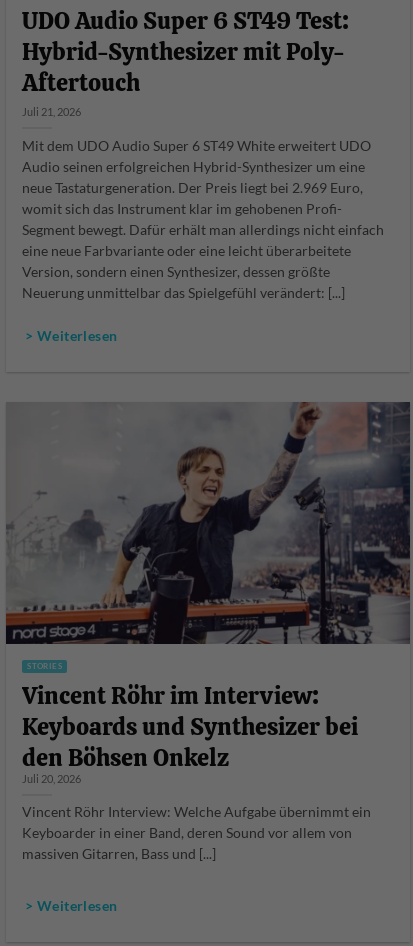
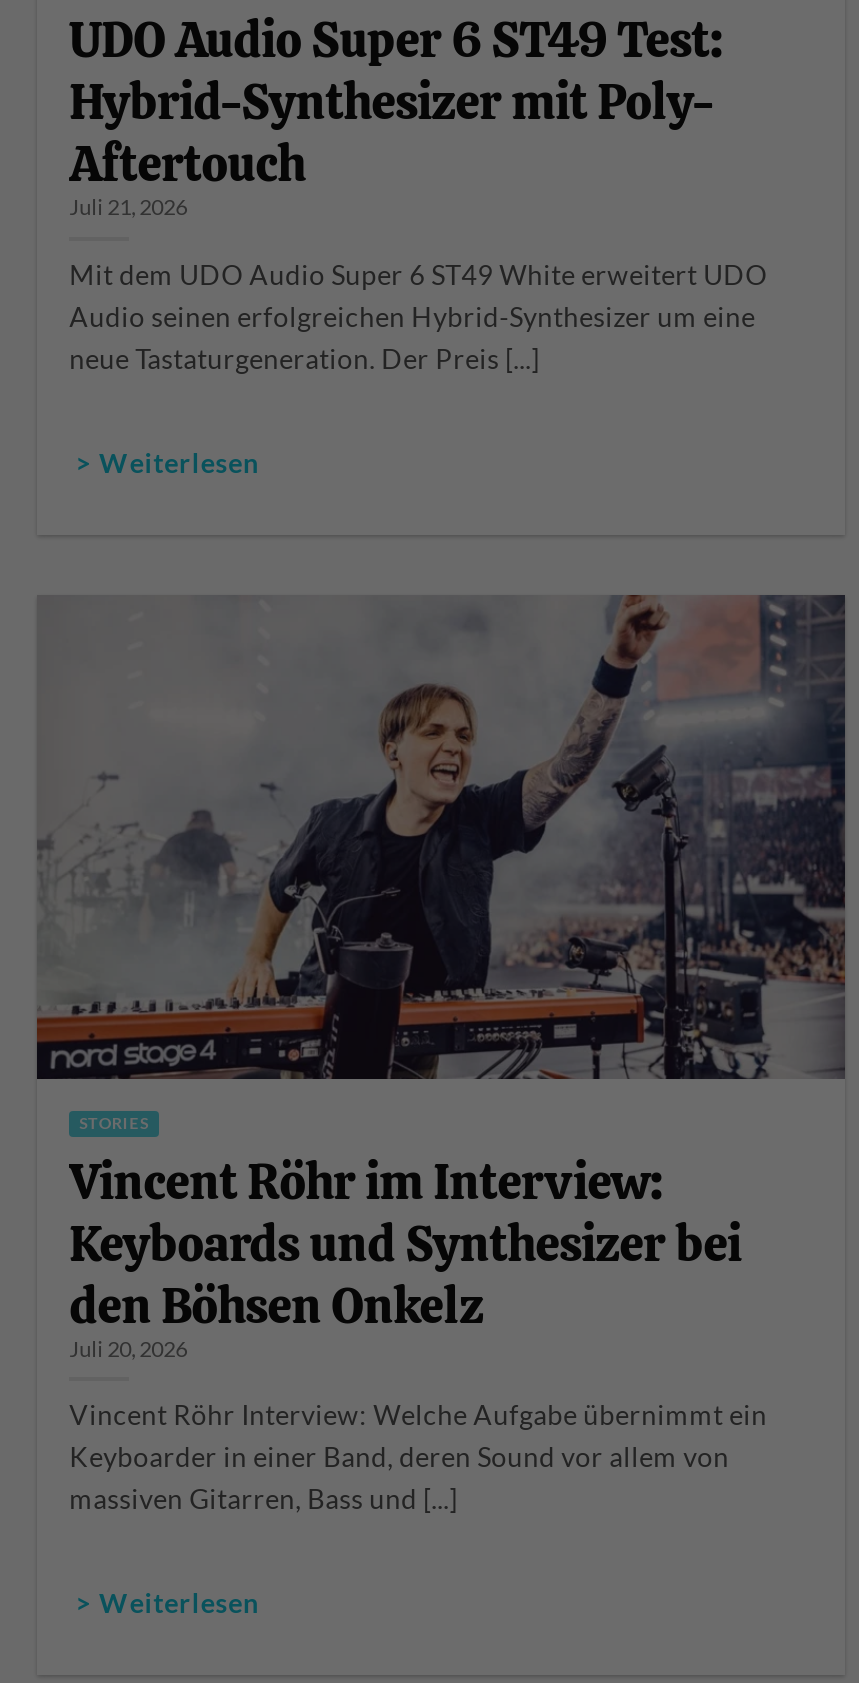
- neue Tastaturgeneration. Der Preis liegt bei 2.969 Euro,
- womit sich das Instrument klar im gehobenen Profi-
- Segment bewegt. Dafür erhält man allerdings nicht einfach
- eine neue Farbvariante oder eine leicht überarbeitete
- Version, sondern einen Synthesizer, dessen größte
- Neuerung unmittelbar das Spielgefühl verändert: [...]
+ neue Tastaturgeneration. Der Preis [...]
